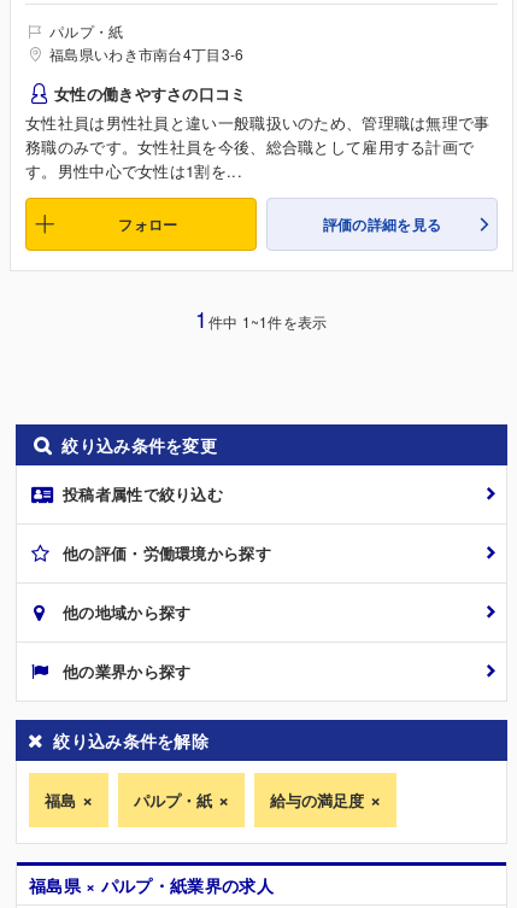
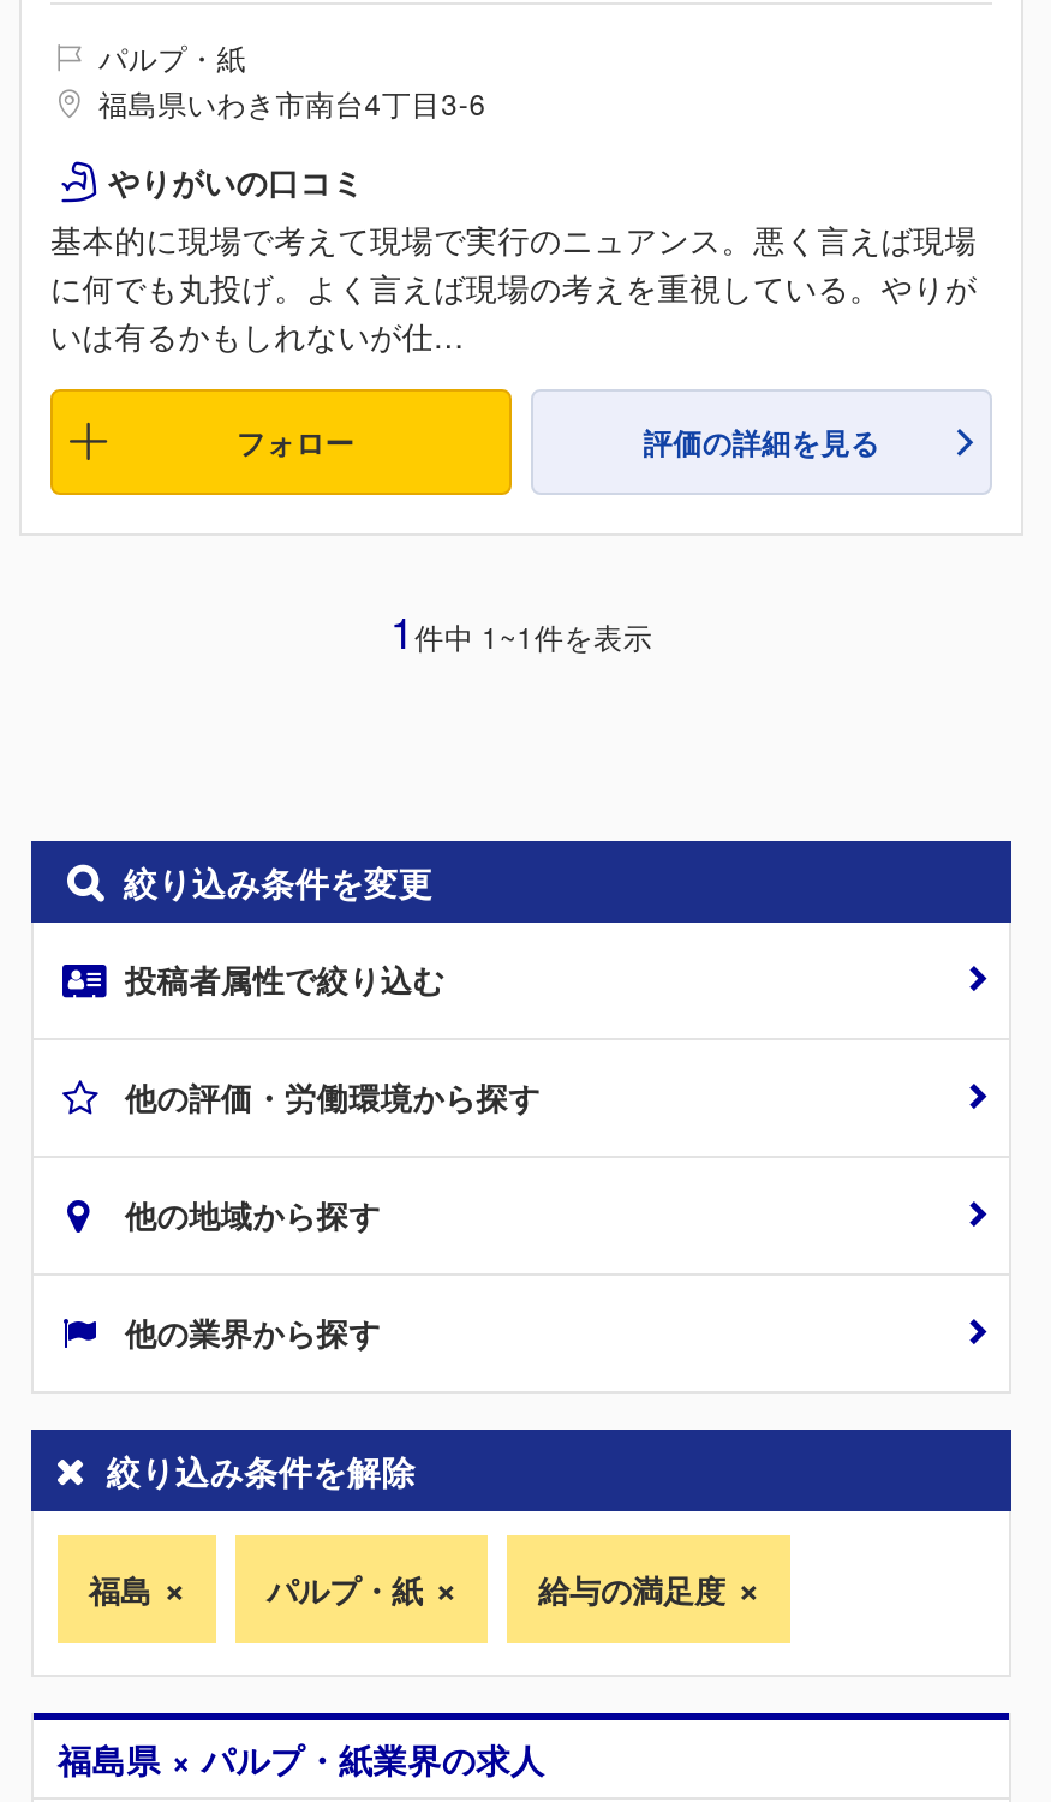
- 女性の働きやすさの口コミ
- 女性社員は男性社員と違い一般職扱いのため、管理職は無理で事
- 務職のみです。女性社員を今後、総合職として雇用する計画で
- す。男性中心で女性は1割を...
+ やりがいの口コミ
+ 基本的に現場で考えて現場で実行のニュアンス。悪く言えば現場
+ に何でも丸投げ。よく言えば現場の考えを重視している。やりが
+ いは有るかもしれないが仕...
